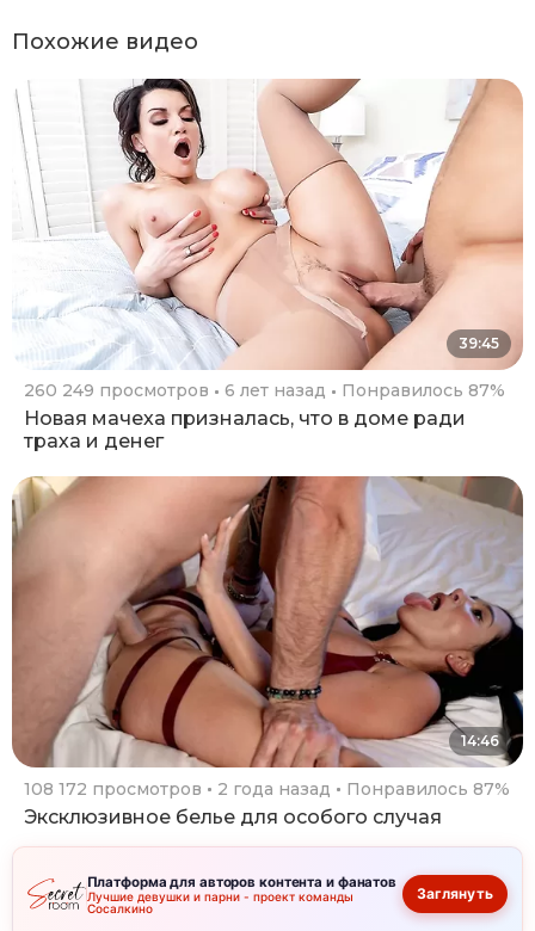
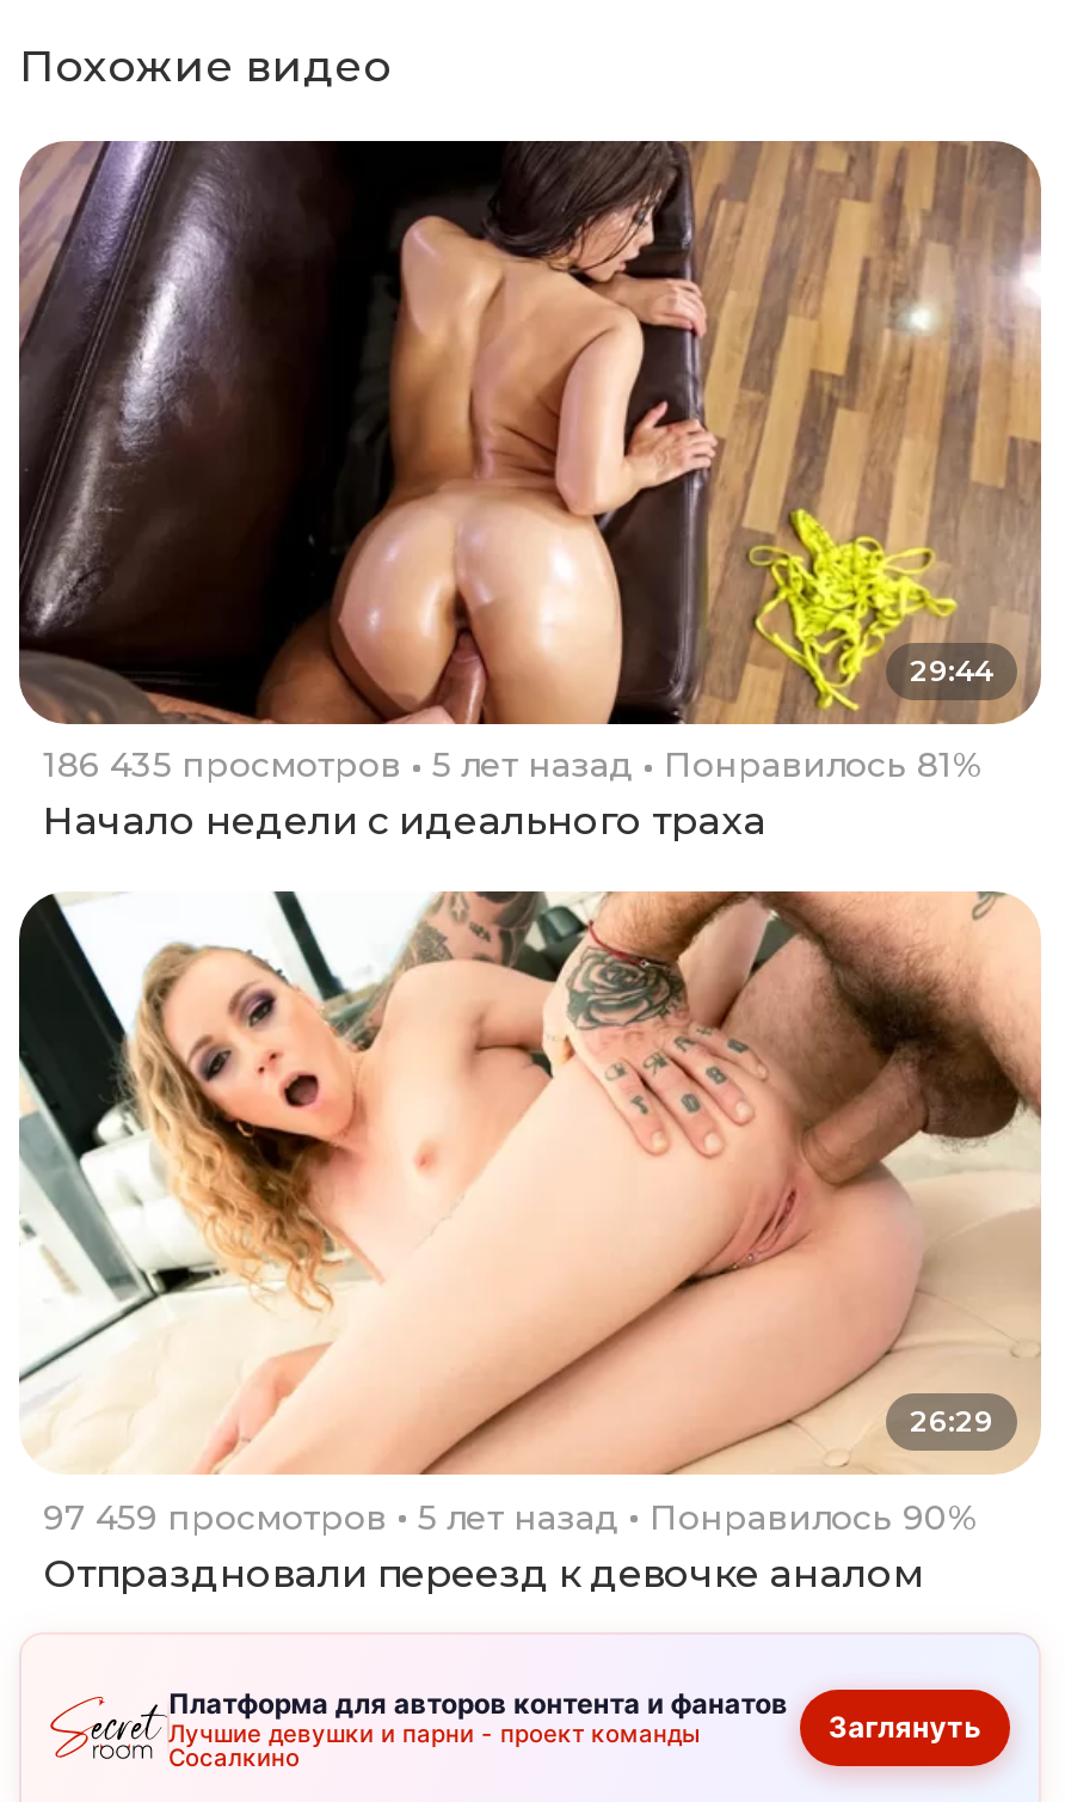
- [image]
- 39:45
+ [image]
+ 29:44

- 260 249 просмотров
- 6 лет назад
- Понравилось 87%
- Новая мачеха призналась, что в доме ради
- траха и денег
+ 186 435 просмотров
+ 5 лет назад
+ Понравилось 81%
+ Начало недели с идеального траха

- [image]
- 14:46
+ [image]
+ 26:29

- 108 172 просмотров
- 2 года назад
- Понравилось 87%
- Эксклюзивное белье для особого случая
+ 97 459 просмотров
+ 5 лет назад
+ Понравилось 90%
+ Отпраздновали переезд к девочке аналом
